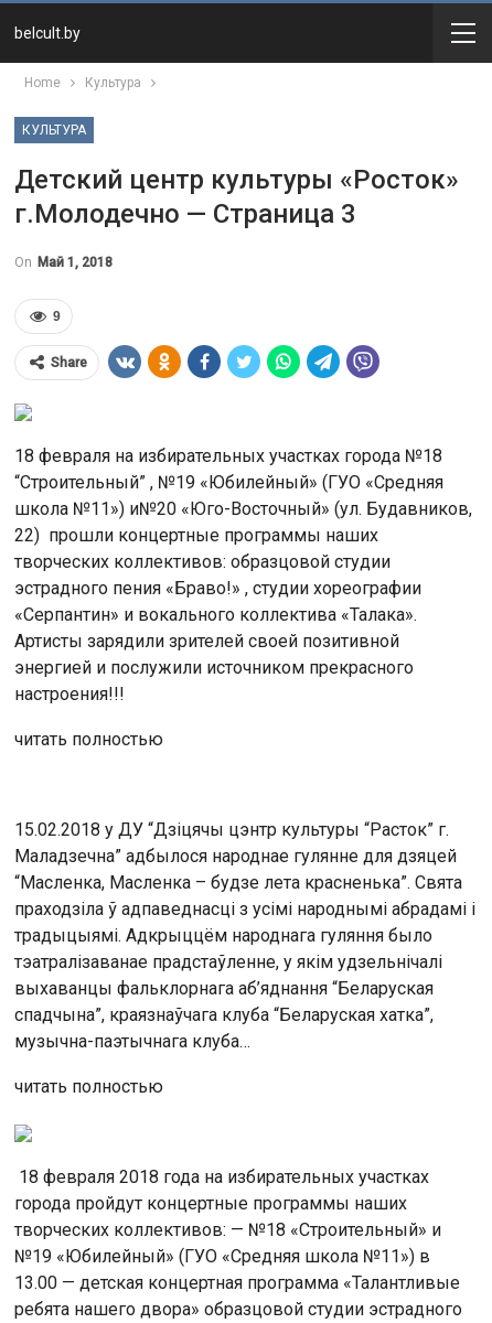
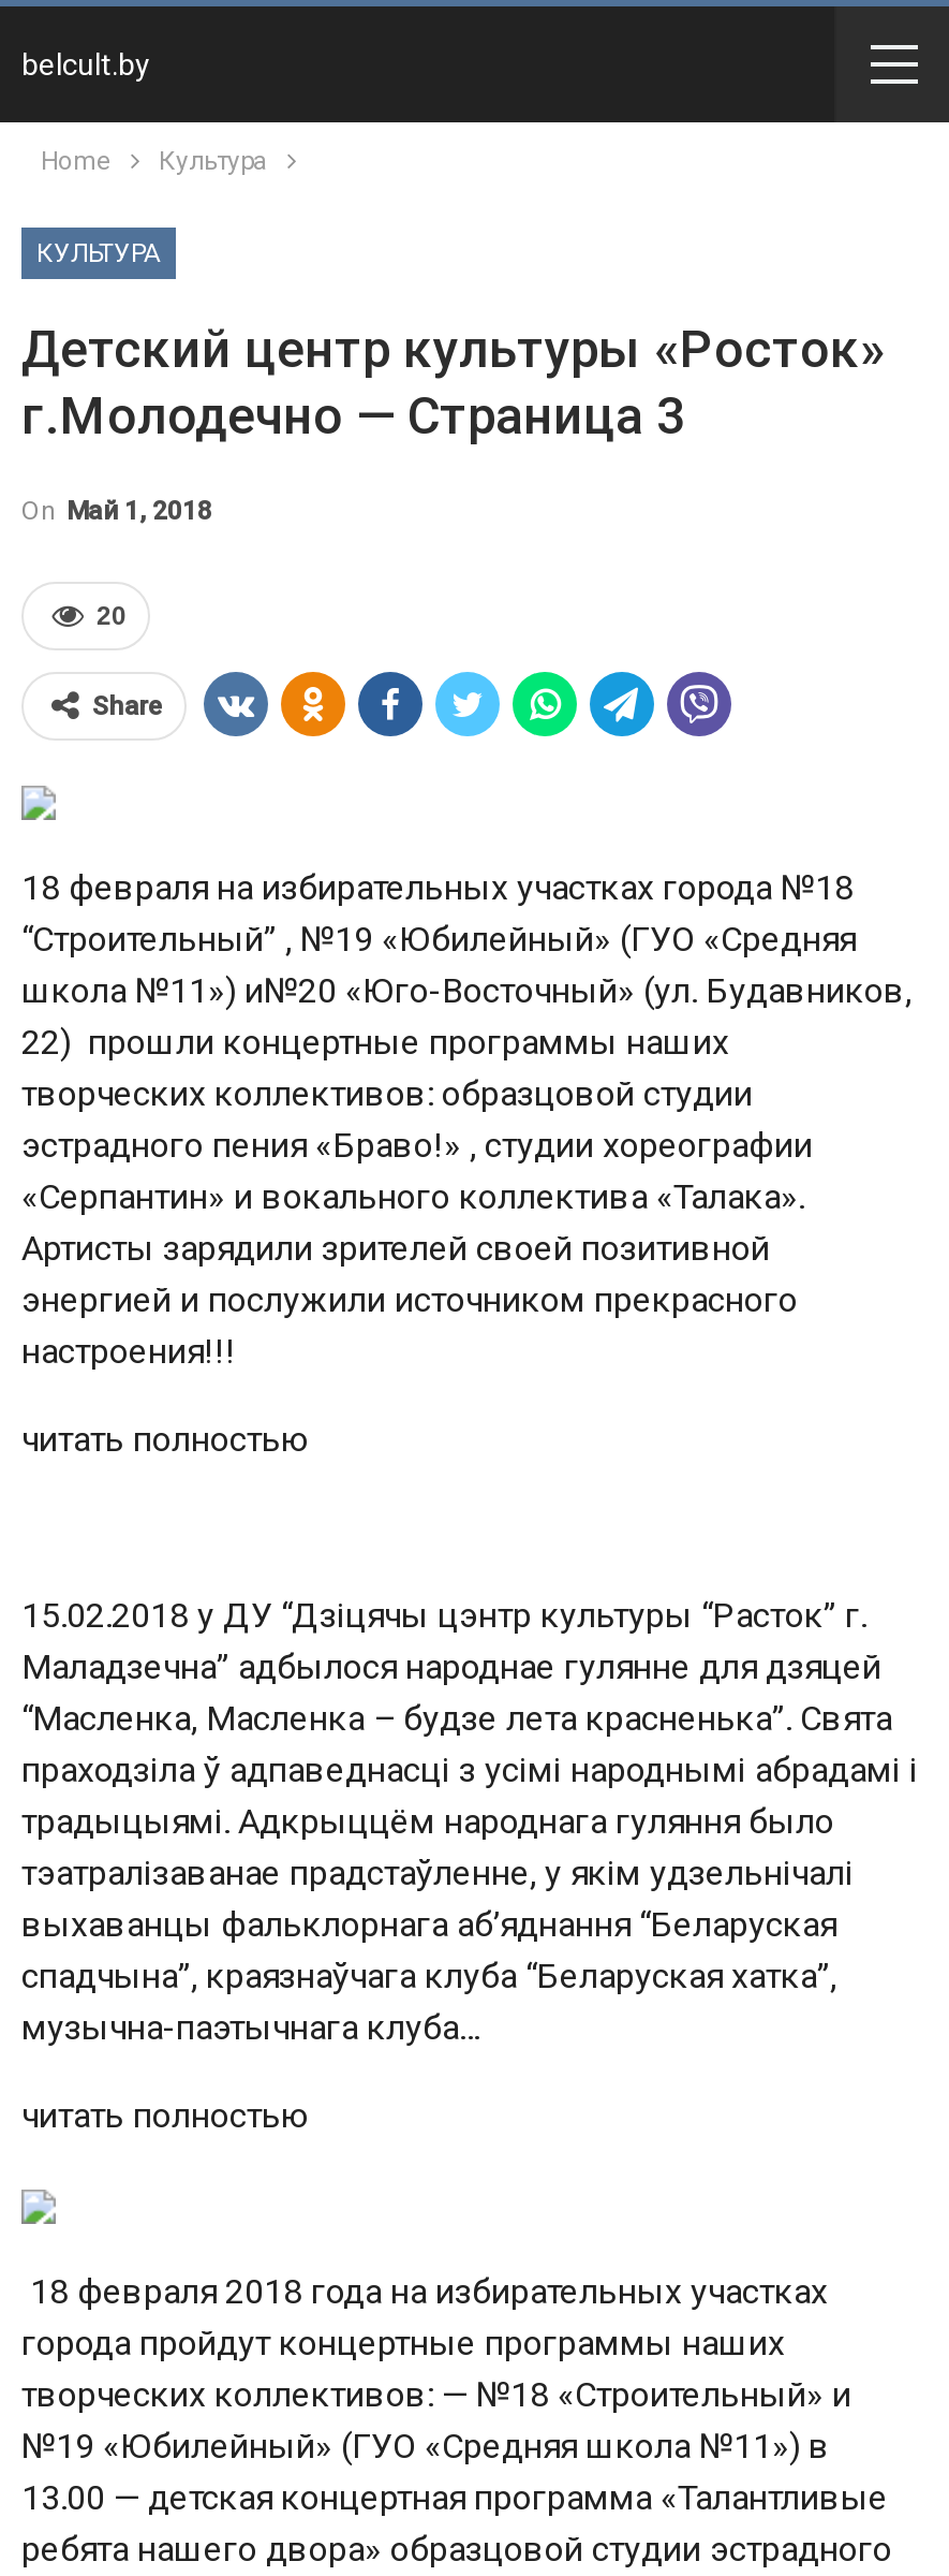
- 9
+ 20
